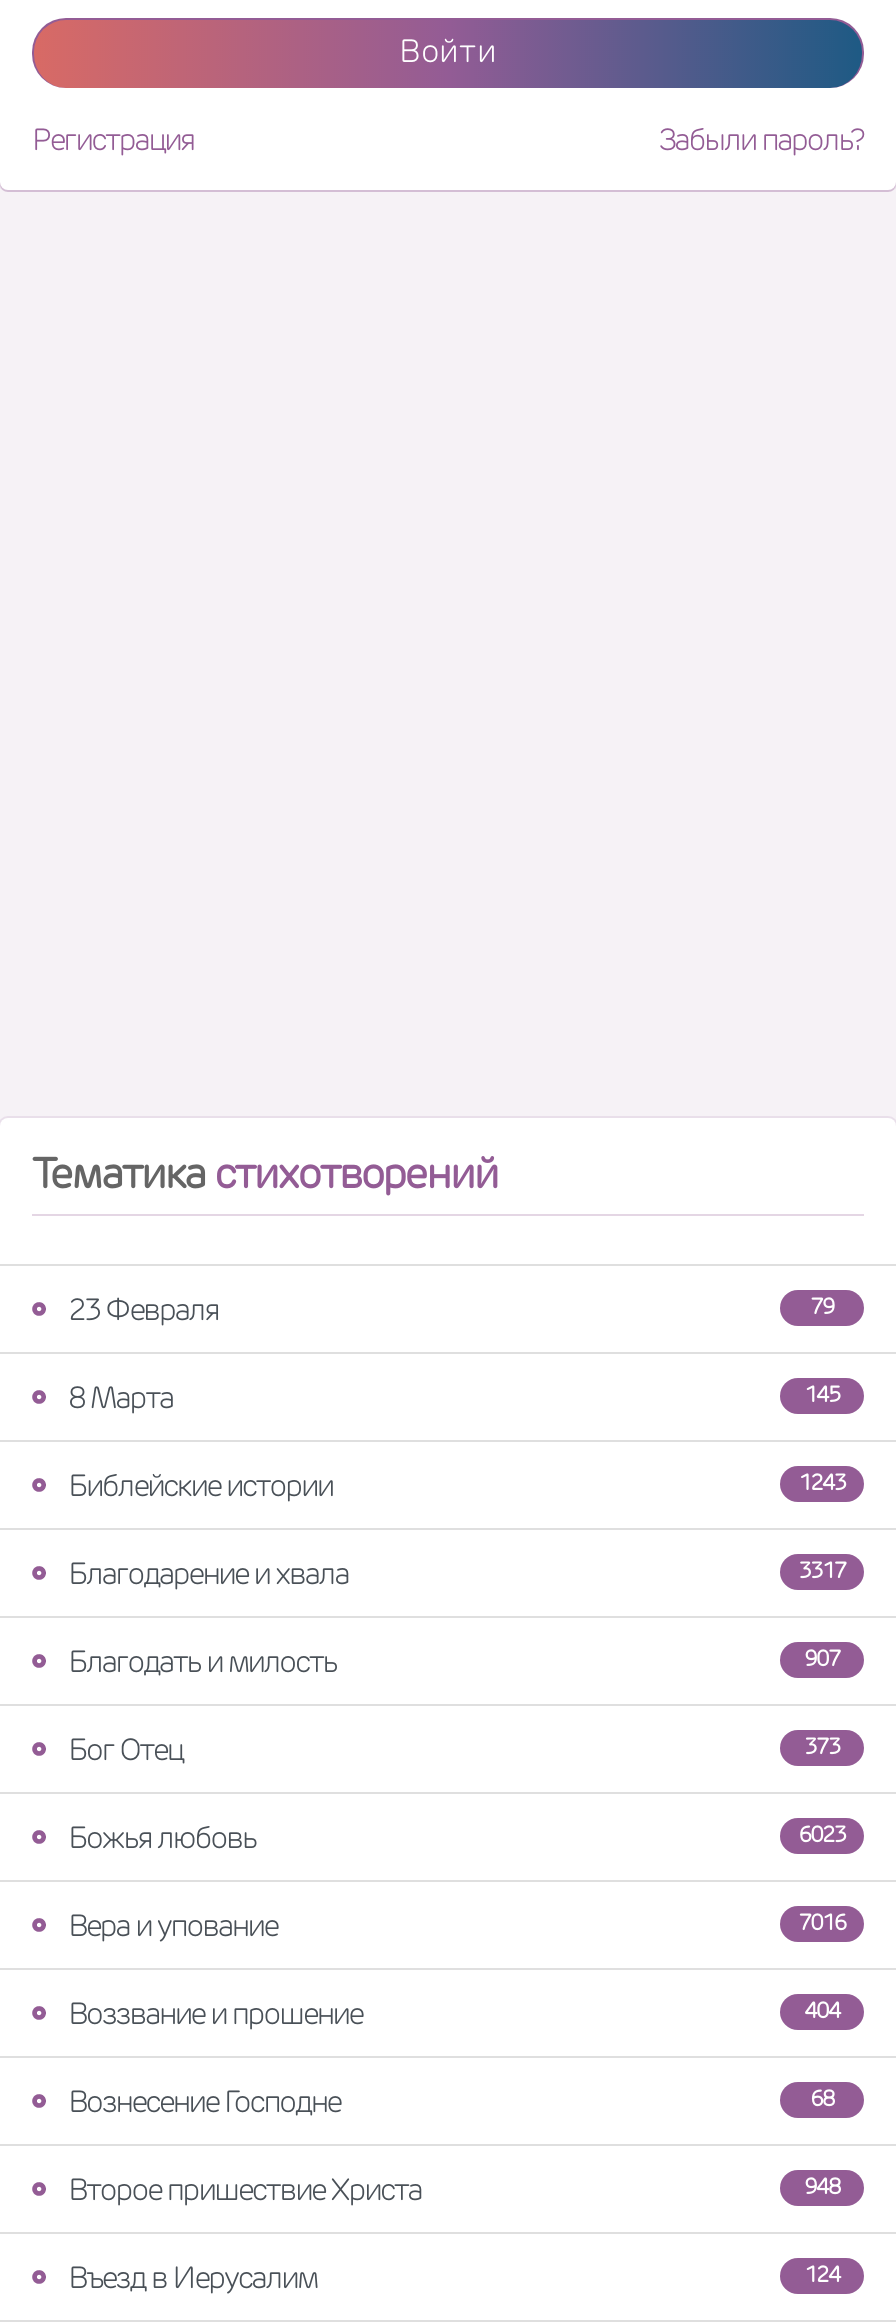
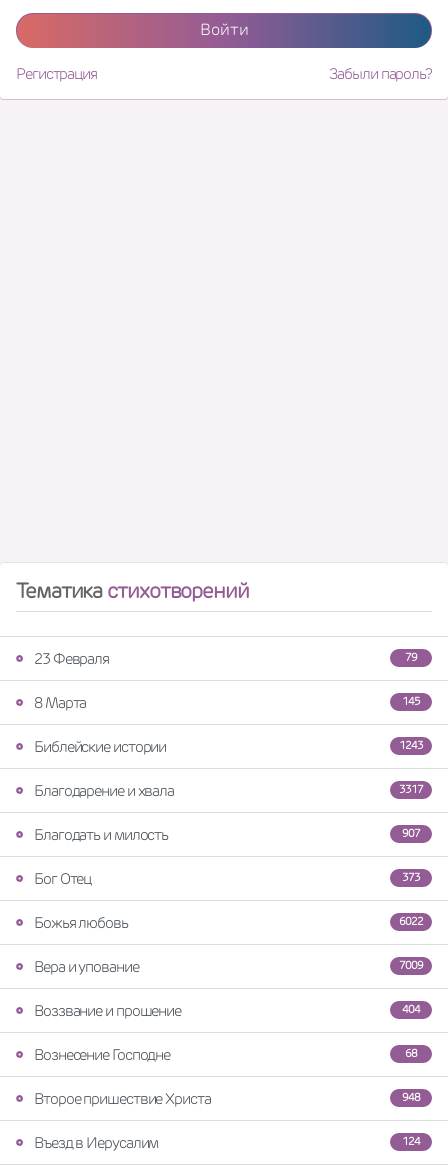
- 6023
+ 6022

- 7016
+ 7009
